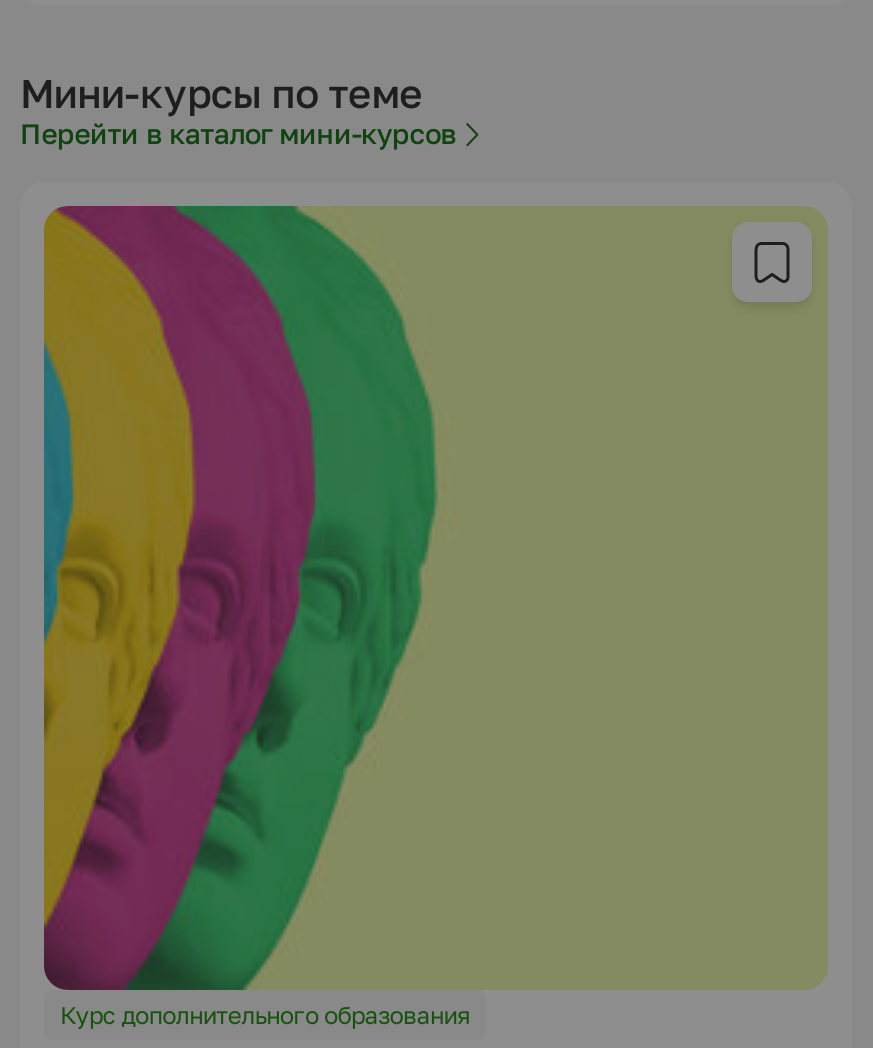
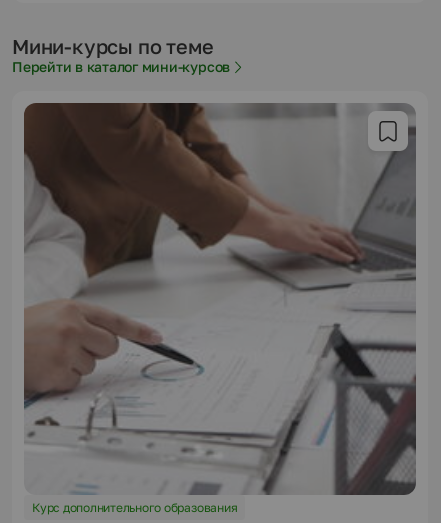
- [image]
+ [image]
